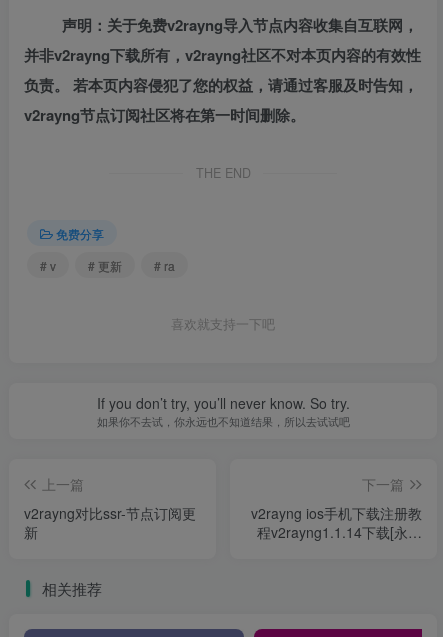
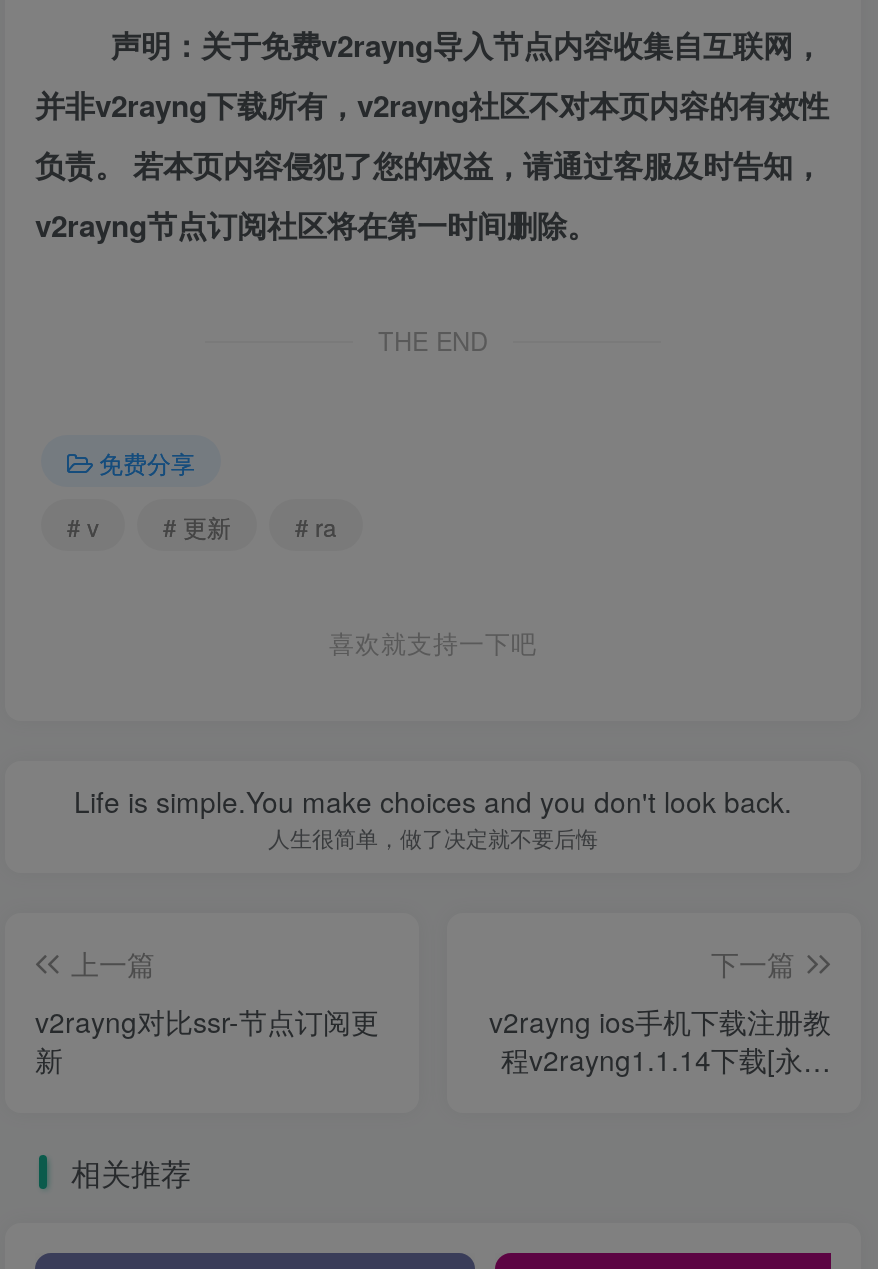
- If you don’t try, you’ll never know. So try.
- 如果你不去试，你永远也不知道结果，所以去试试吧
+ Life is simple.You make choices and you don't look back.
+ 人生很简单，做了决定就不要后悔
